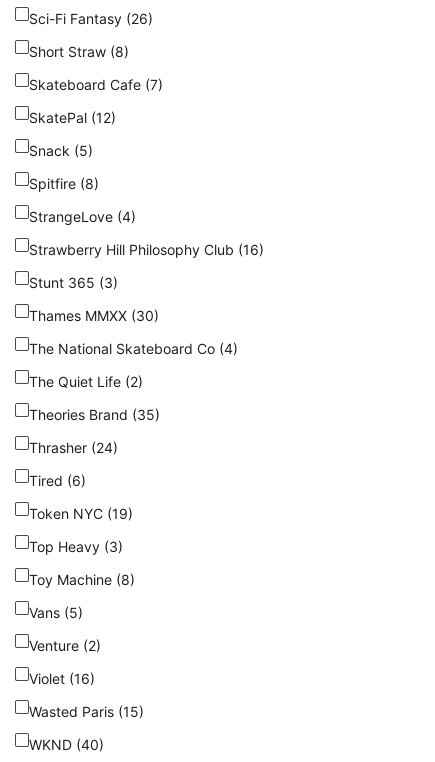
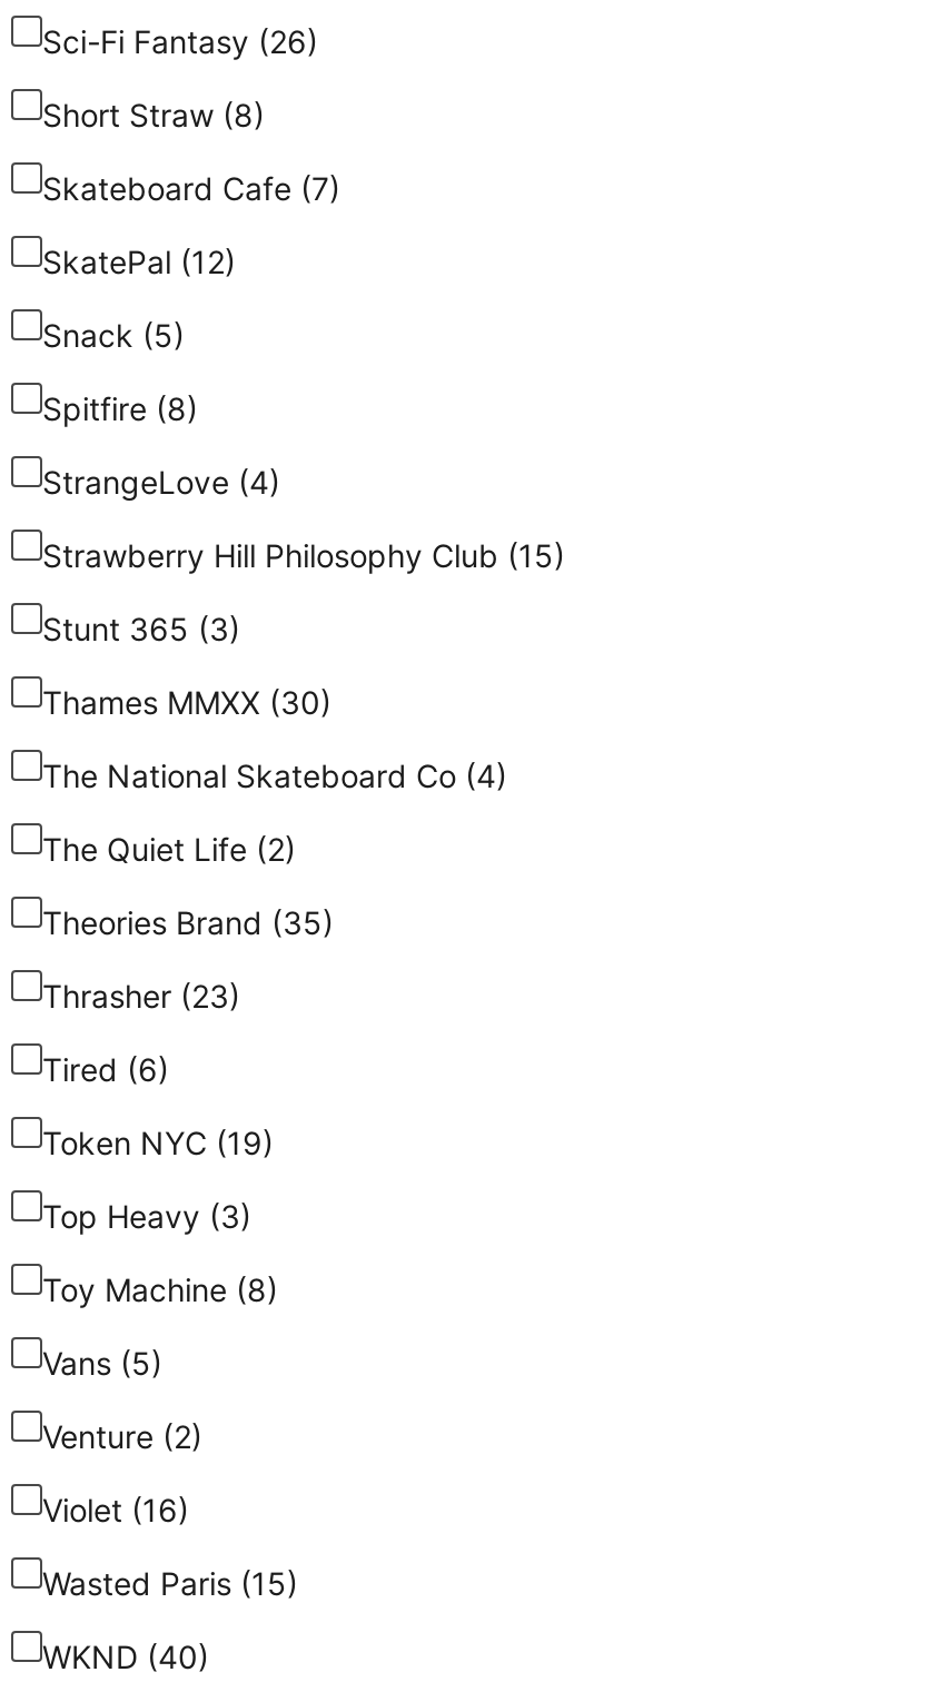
- Strawberry Hill Philosophy Club (16)
+ Strawberry Hill Philosophy Club (15)

- Thrasher (24)
+ Thrasher (23)
